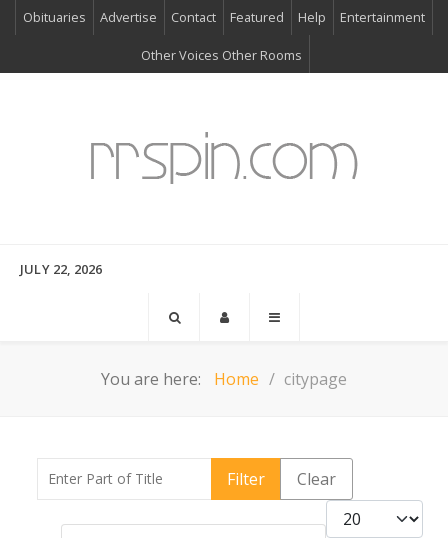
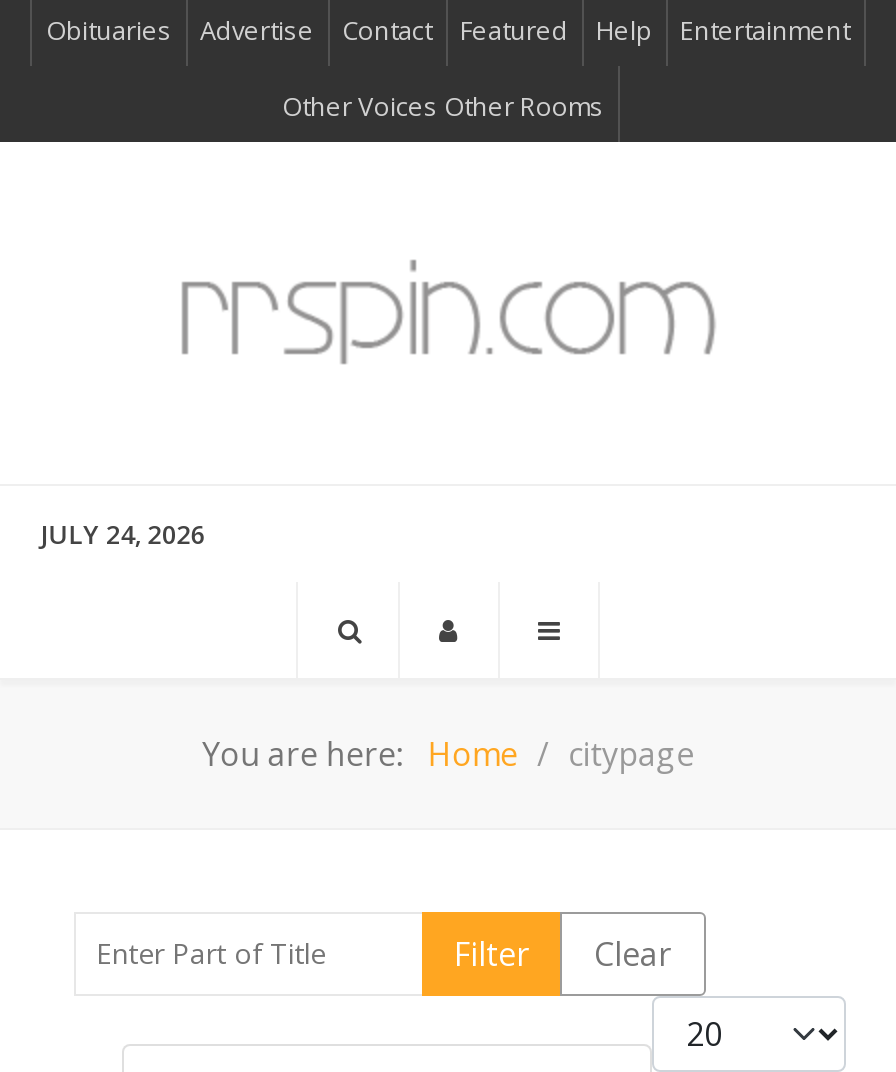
- JULY 22, 2026
+ JULY 24, 2026
